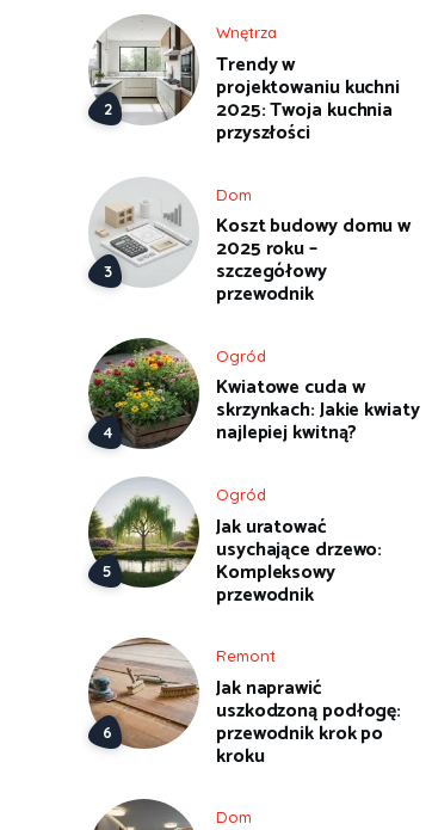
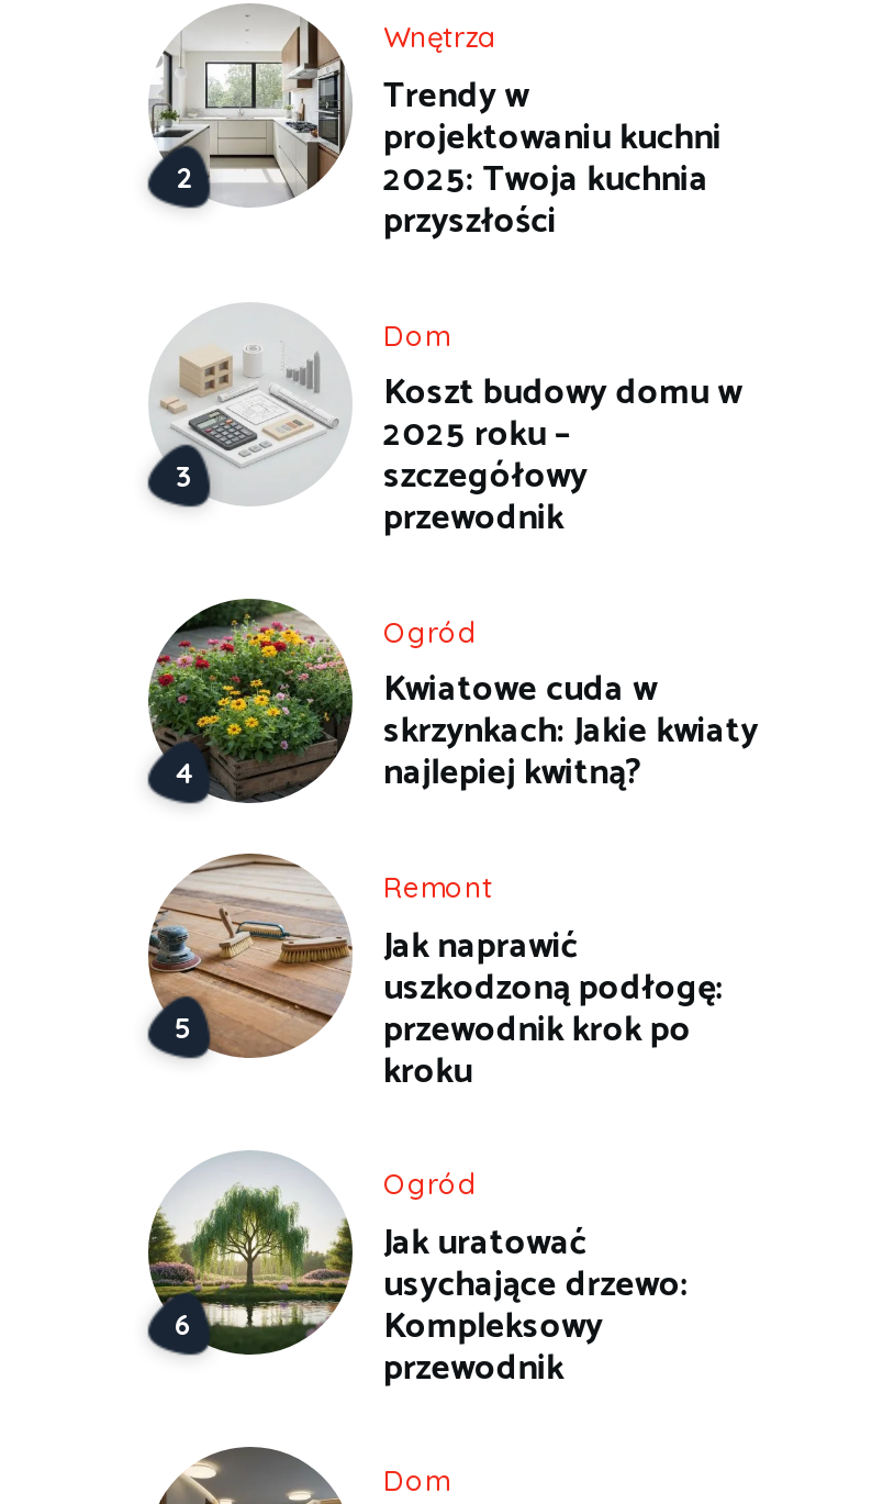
moved down: [image] | Ogród | Jak uratować | usychające drzewo: | Kompleksowy | przewodnik

moved up: [image] | Remont | Jak naprawić | uszkodzoną podłogę: | przewodnik krok po | kroku
